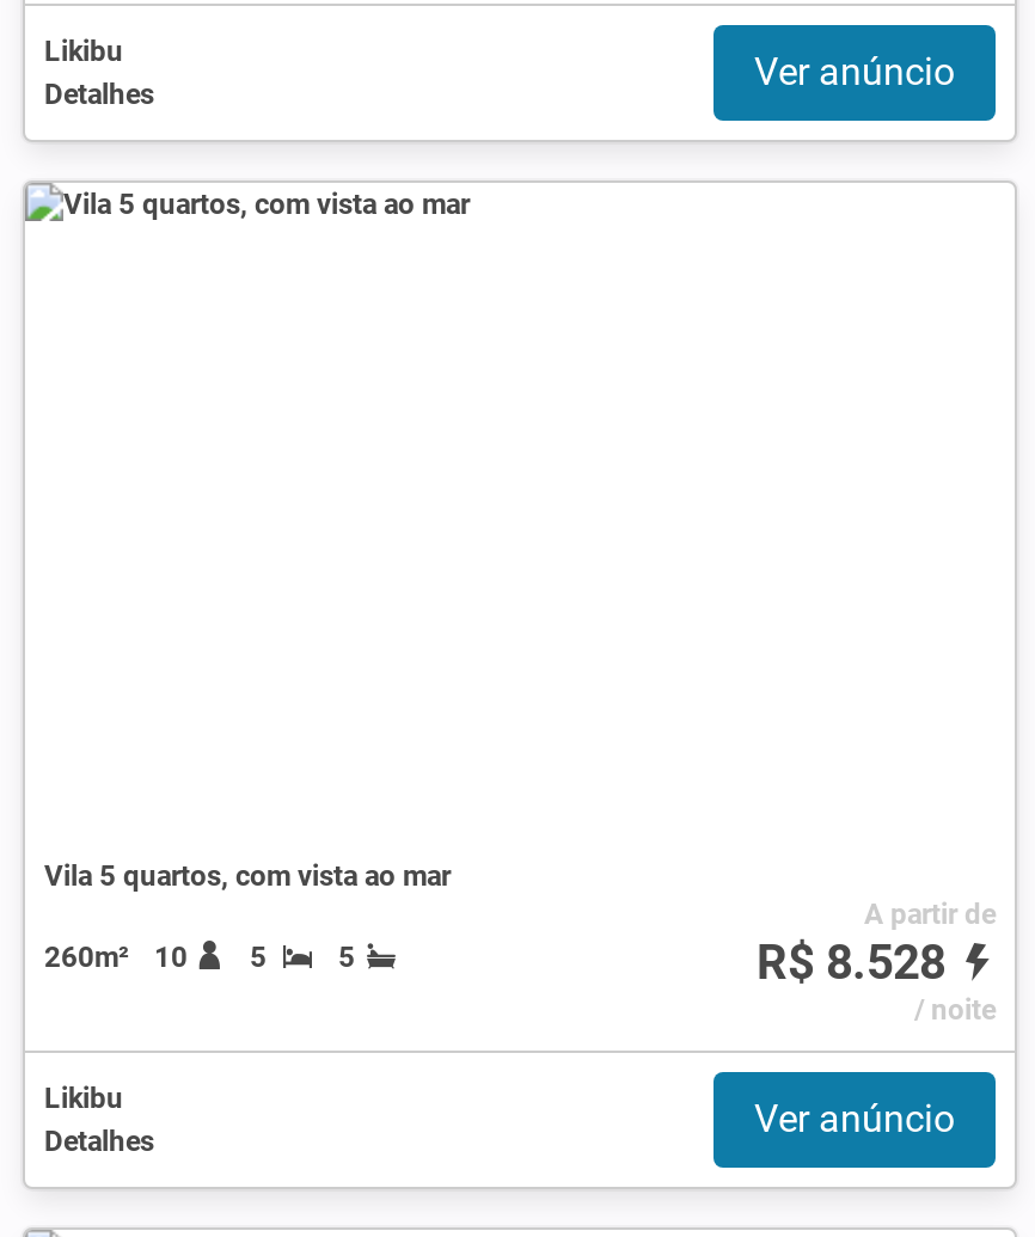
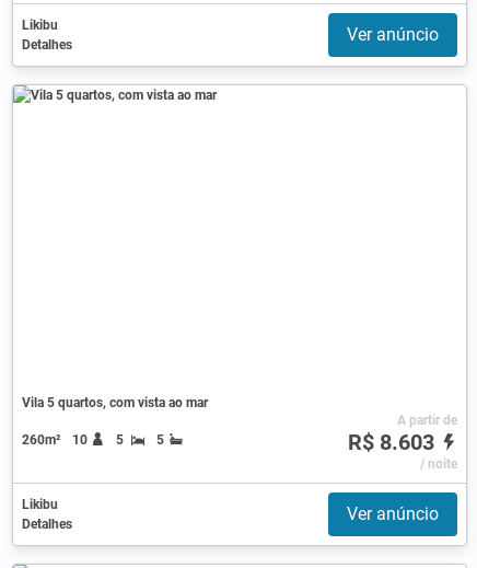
- R$ 8.528
+ R$ 8.603
